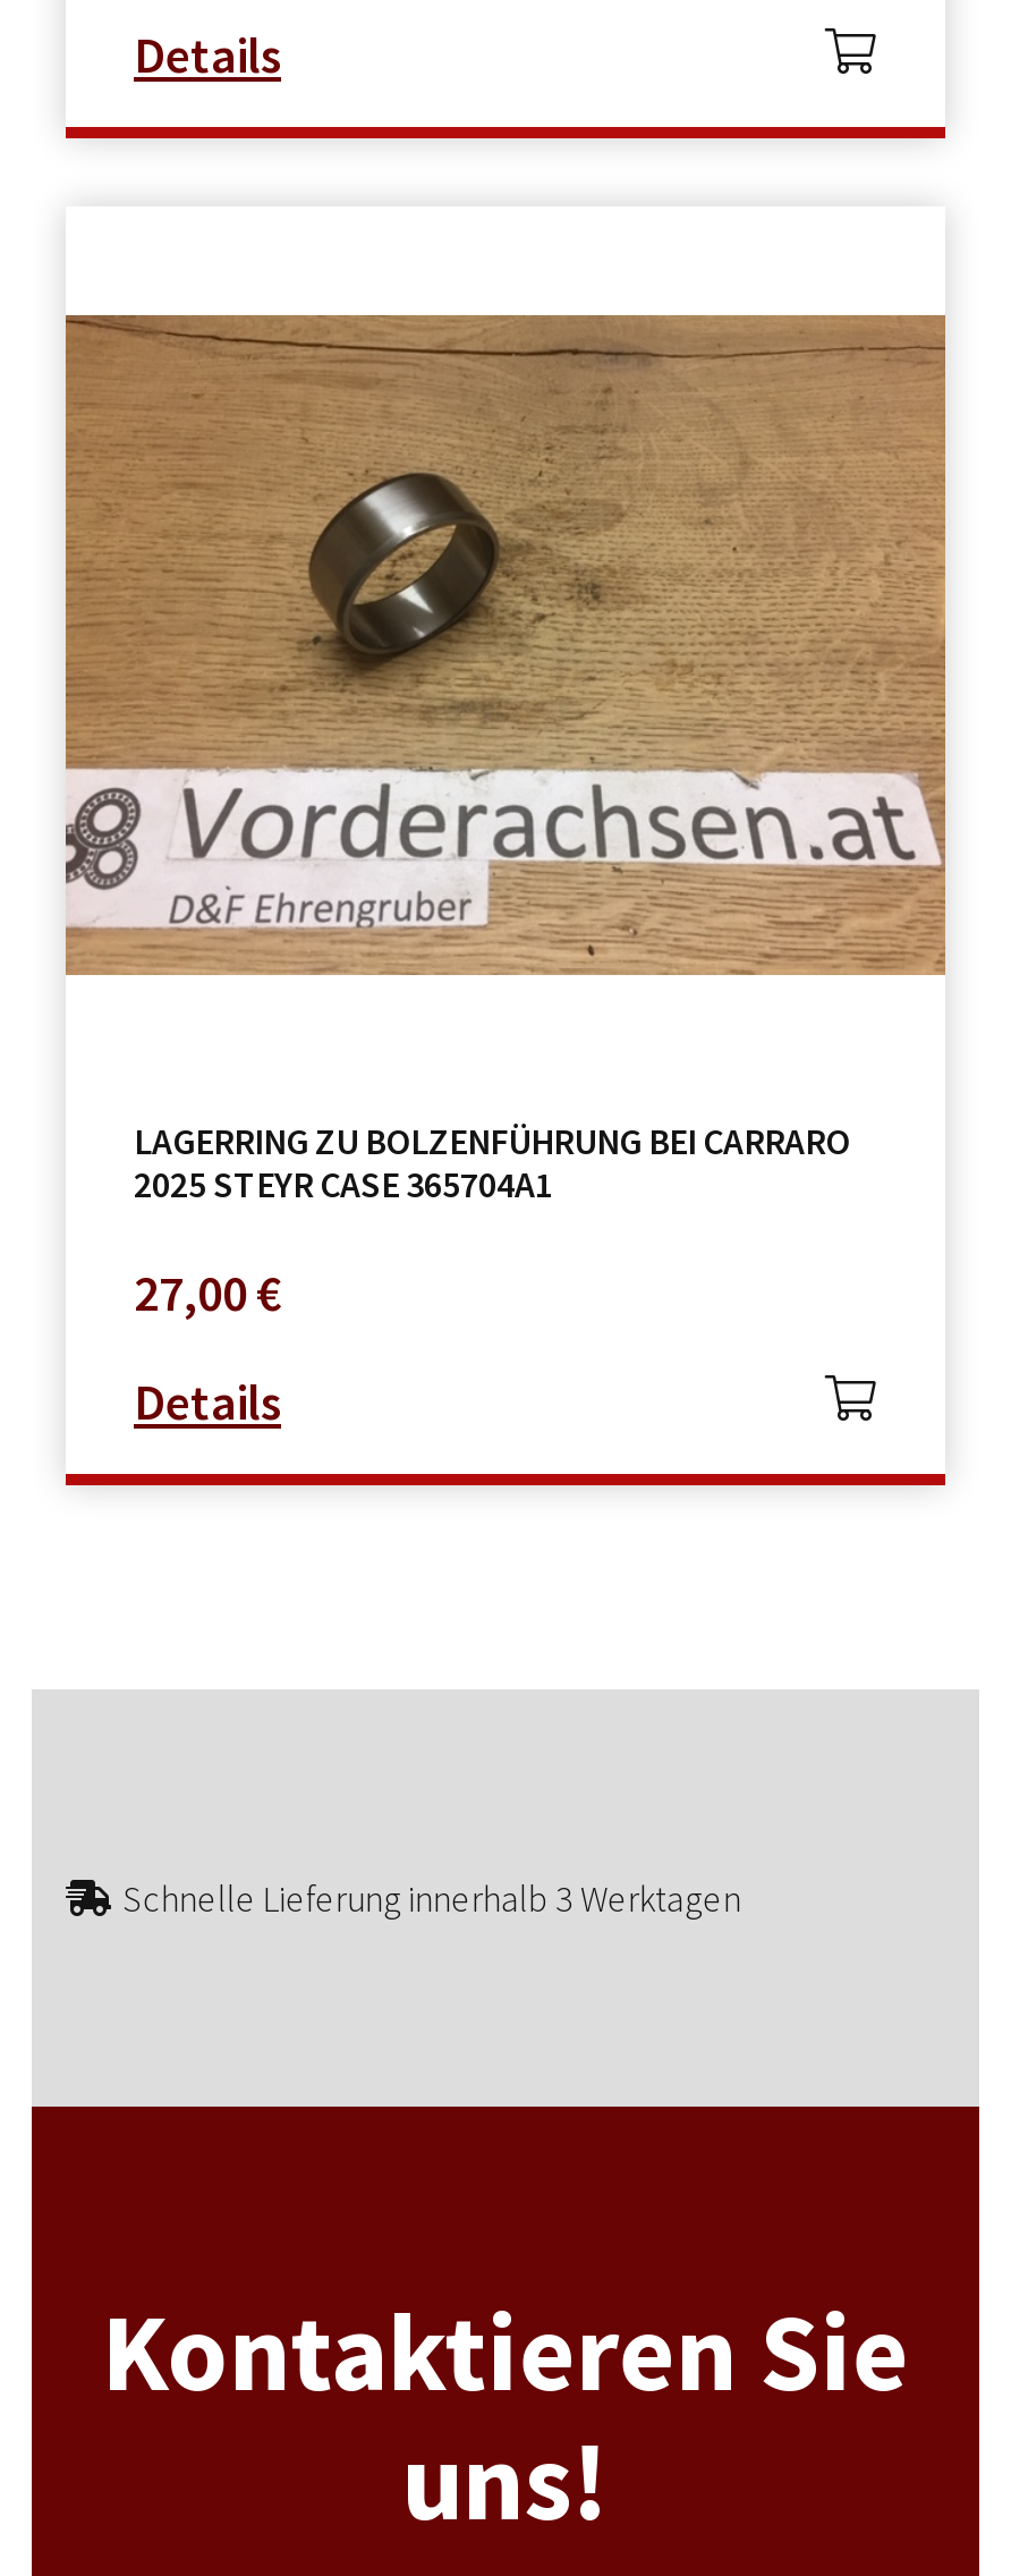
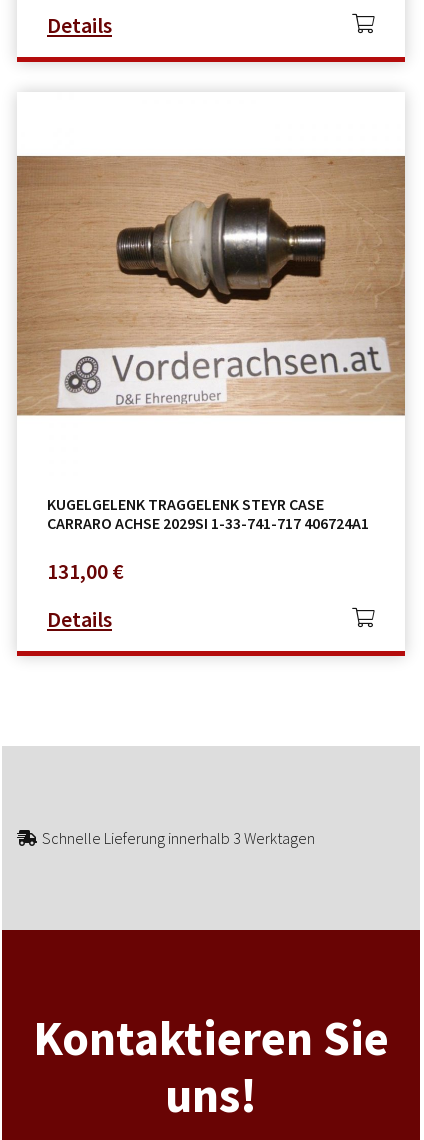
- [image]
+ [image]

- LAGERRING ZU BOLZENFÜHRUNG BEI CARRARO
- 2025 STEYR CASE 365704A1
+ KUGELGELENK TRAGGELENK STEYR CASE
+ CARRARO ACHSE 2029SI 1-33-741-717 406724A1

- 27,00 €
+ 131,00 €
